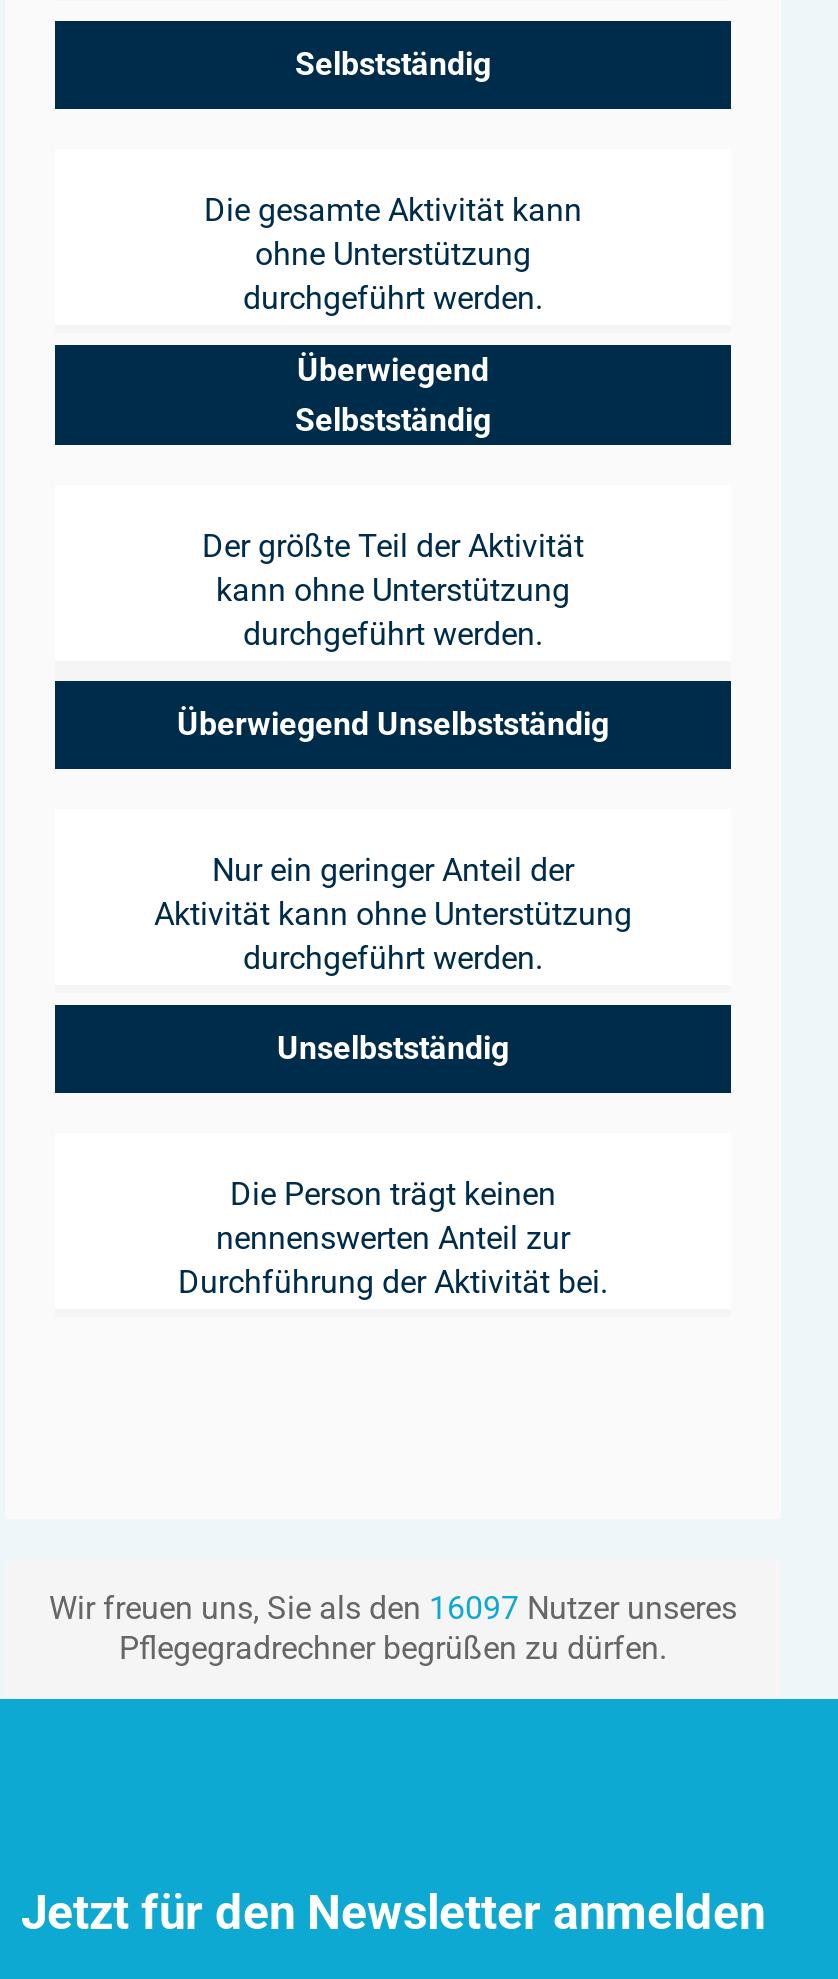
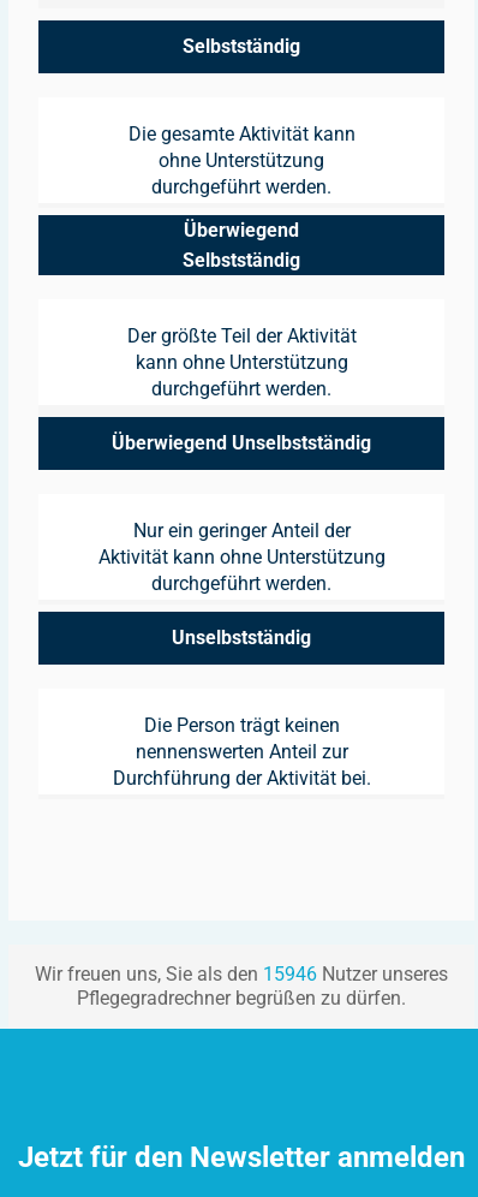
- Wir freuen uns, Sie als den 16097 Nutzer unseres
+ Wir freuen uns, Sie als den 15946 Nutzer unseres
